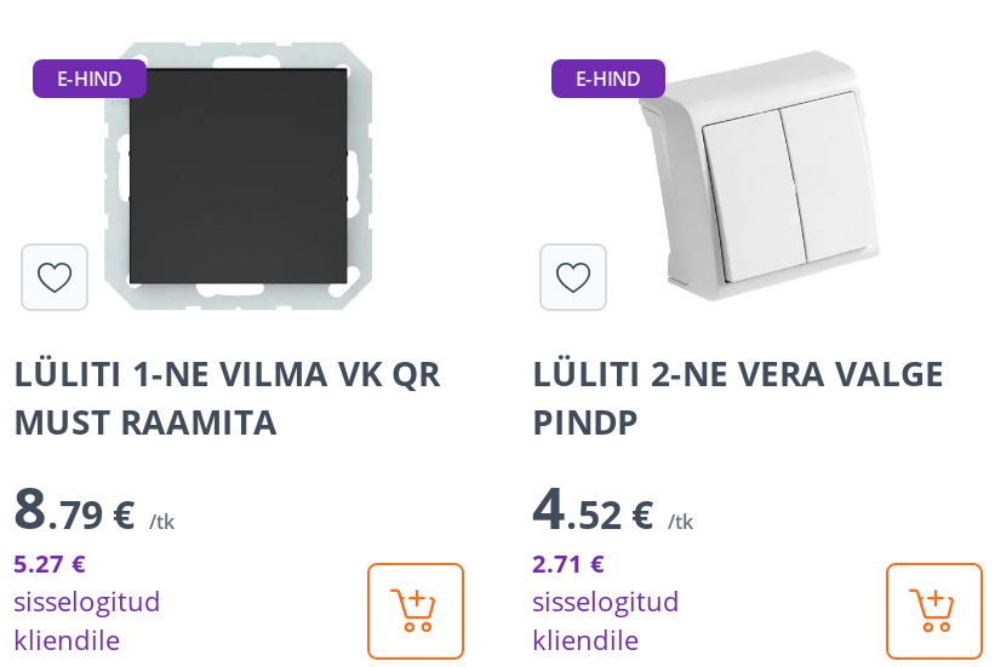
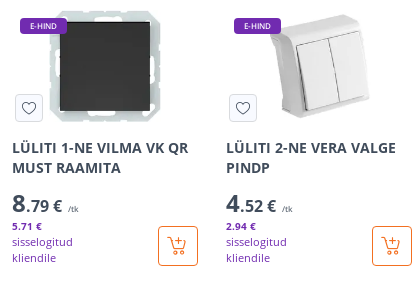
- 5.27 €
+ 5.71 €

- 2.71 €
+ 2.94 €
